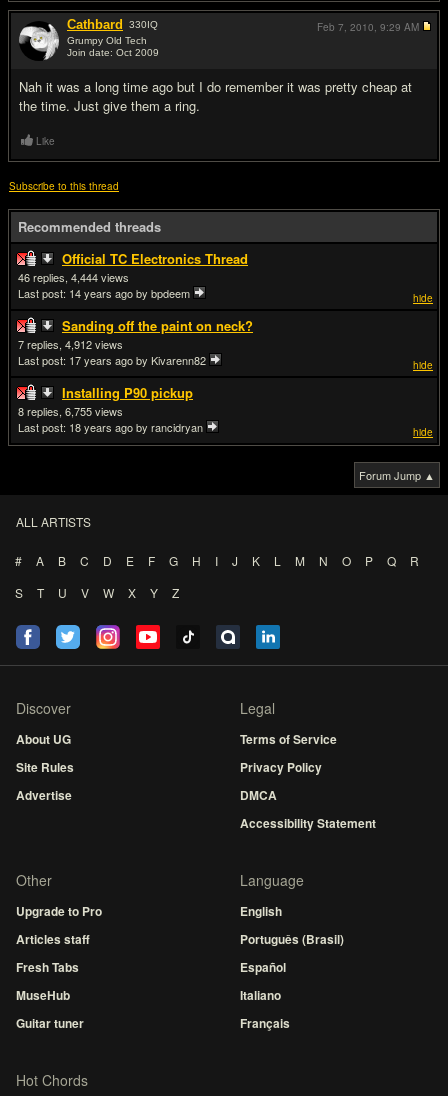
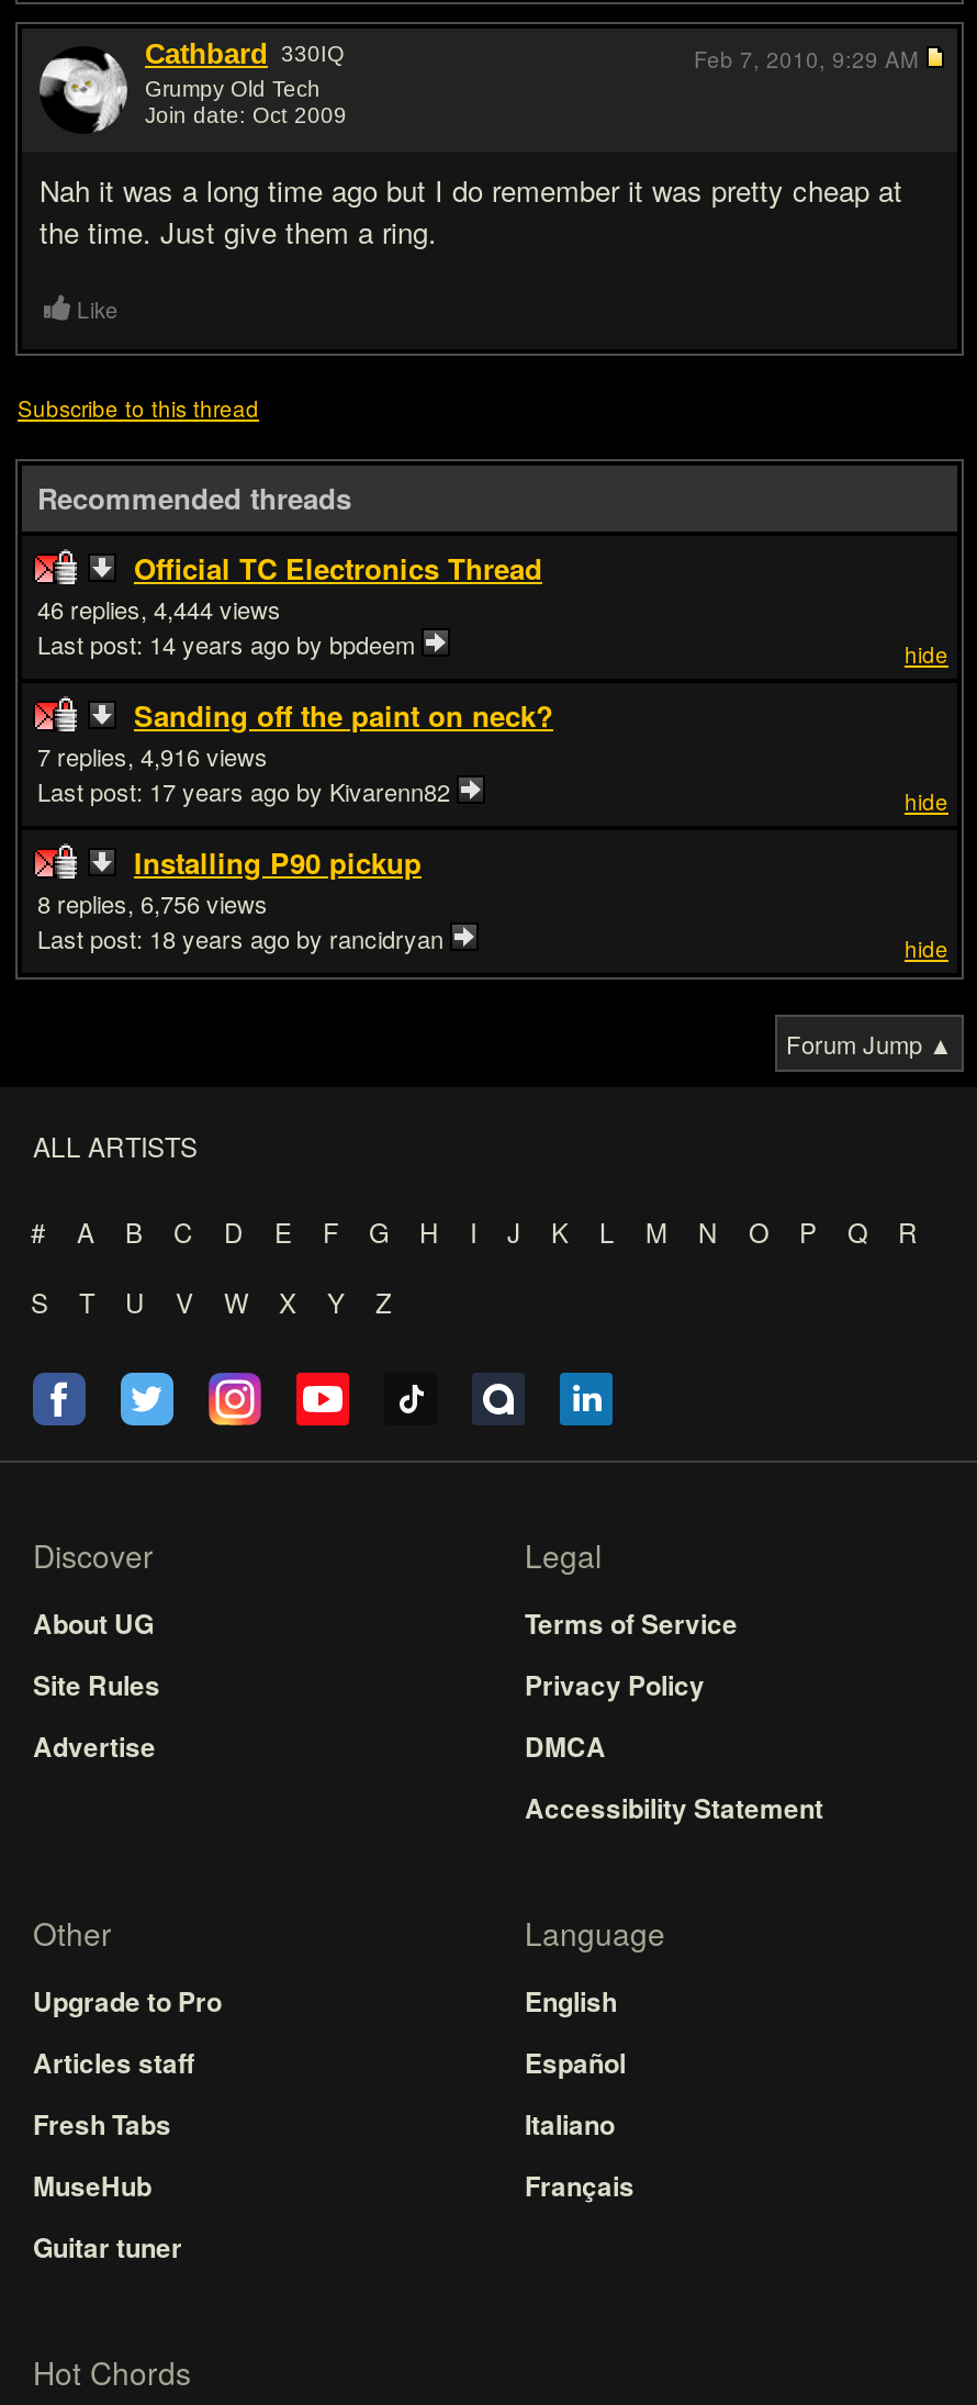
- 4,912
+ 4,916

- 6,755
+ 6,756

- Português (Brasil)

moved up: Español | Italiano | Français
